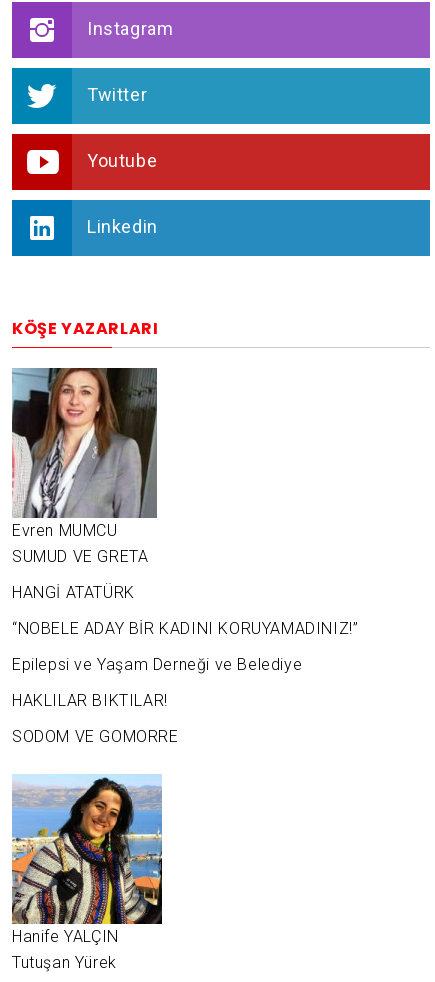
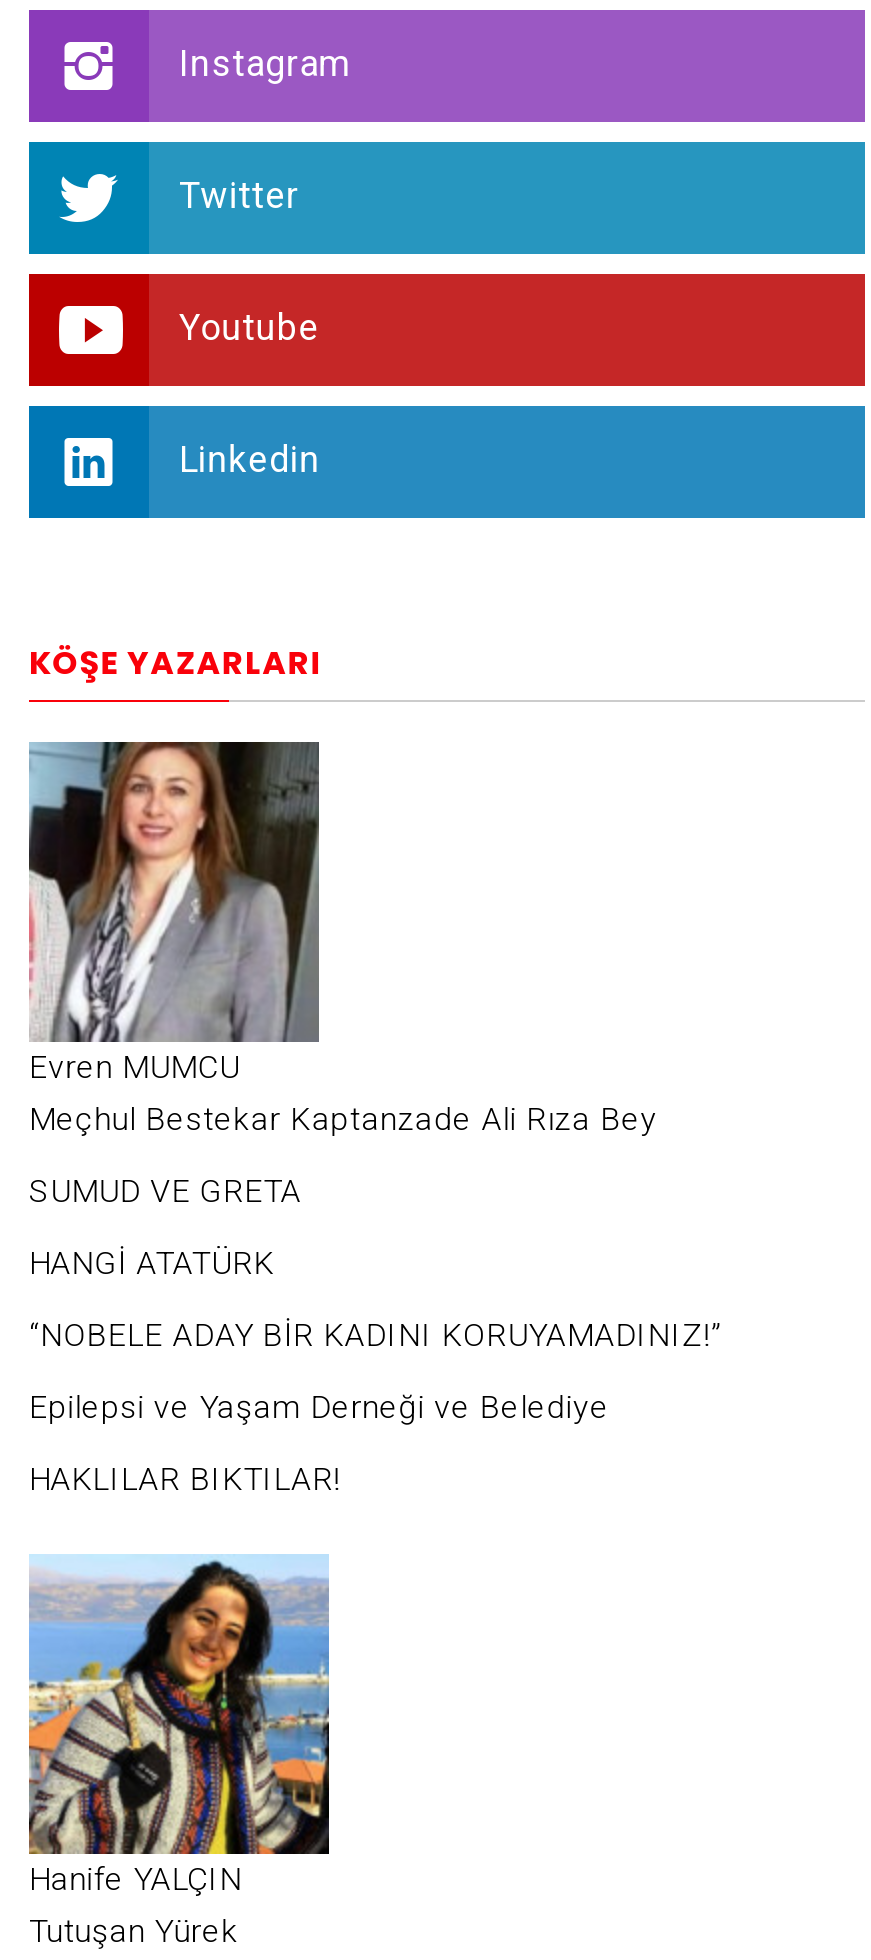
+ Meçhul Bestekar Kaptanzade Ali Rıza Bey

moved down: SUMUD VE GRETA | HANGİ ATATÜRK | “NOBELE ADAY BİR KADINI KORUYAMADINIZ!” | Epilepsi ve Yaşam Derneği ve Belediye | HAKLILAR BIKTILAR!

- SODOM VE GOMORRE
